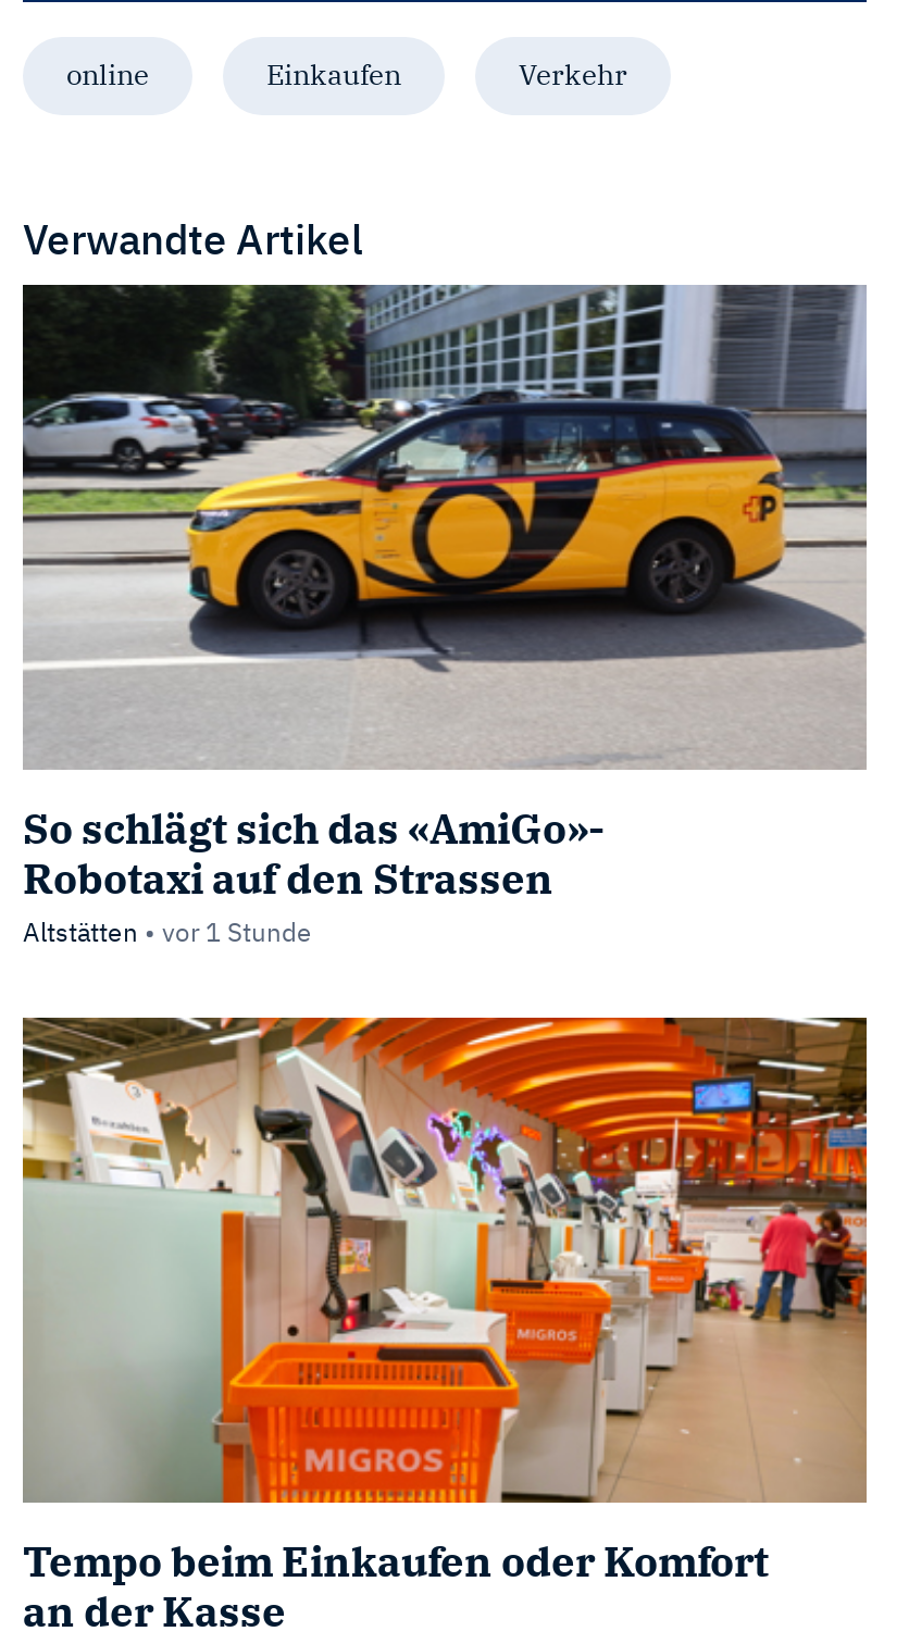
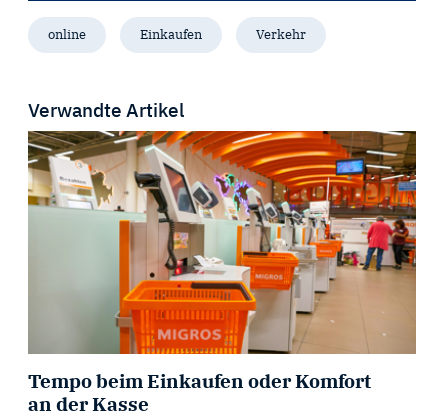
- [image]
- So schlägt sich das «AmiGo»-
- Robotaxi auf den Strassen
- Altstätten • vor 1 Stunde
